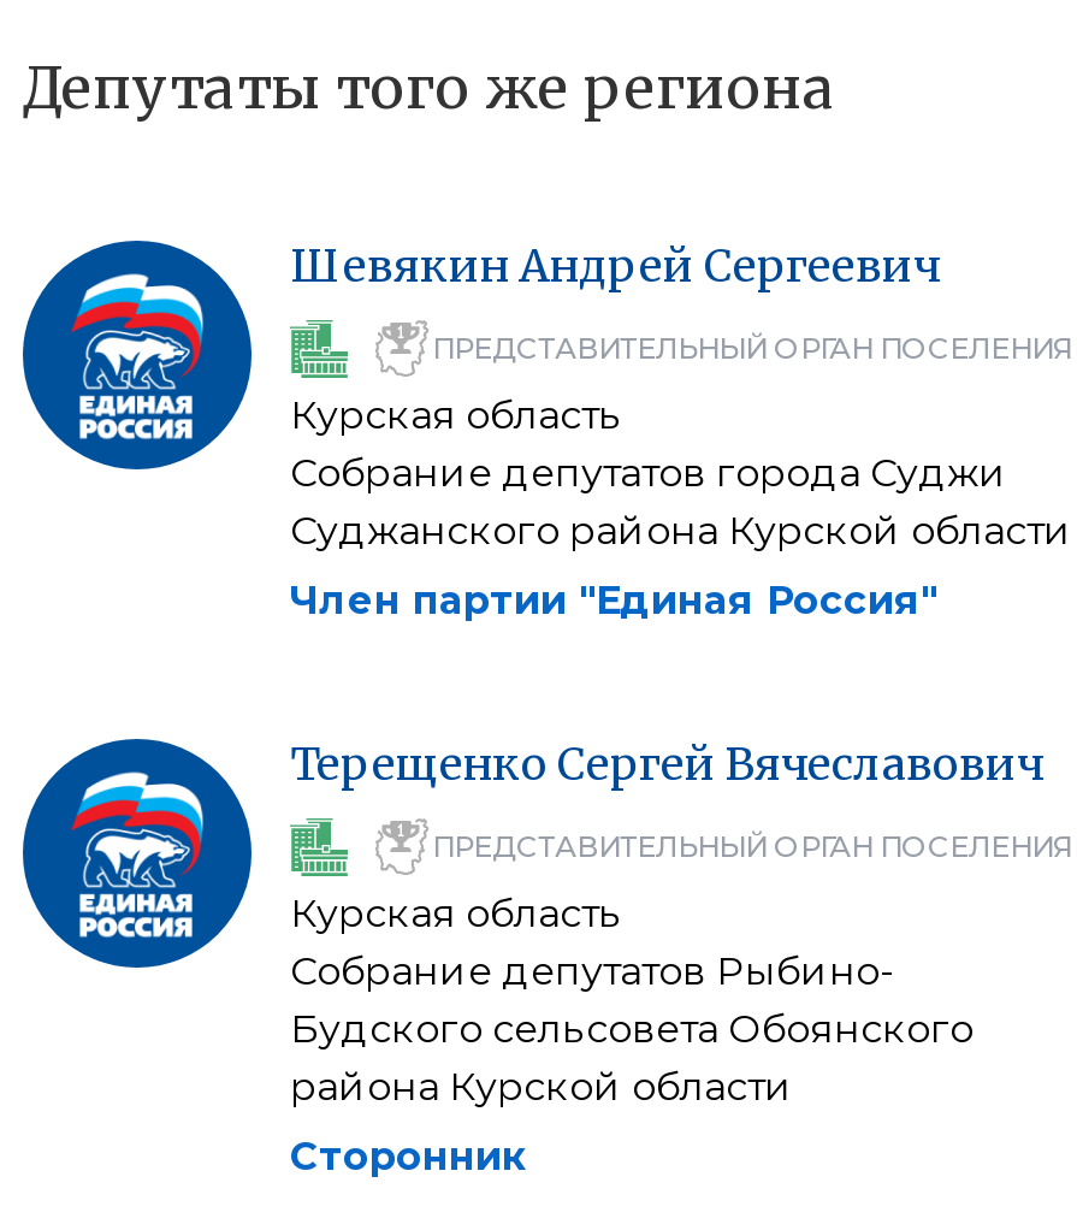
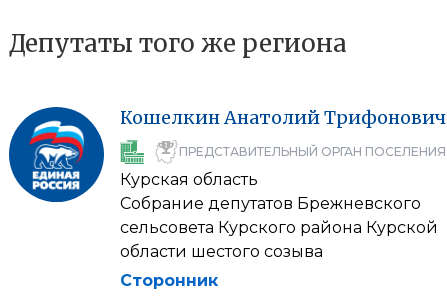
- Шевякин Андрей Сергеевич
+ Кошелкин Анатолий Трифонович

- Собрание депутатов города Суджи
- Суджанского района Курской области
- Член партии "Единая Россия"
- Терещенко Сергей Вячеславович
- ПРЕДСТАВИТЕЛЬНЫЙ ОРГАН ПОСЕЛЕНИЯ
- Курская область
- Собрание депутатов Рыбино-
- Будского сельсовета Обоянского
- района Курской области
+ Собрание депутатов Брежневского
+ сельсовета Курского района Курской
+ области шестого созыва
